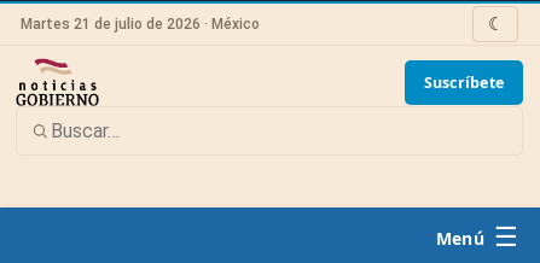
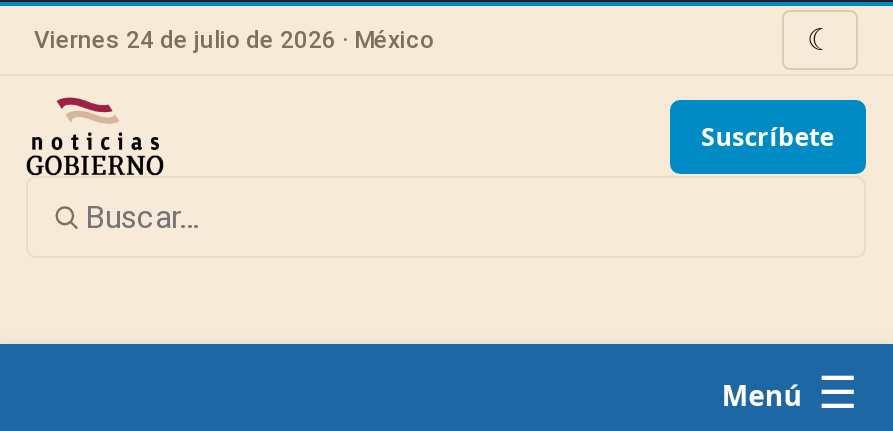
- Martes 21 de julio de 2026 · México
+ Viernes 24 de julio de 2026 · México
